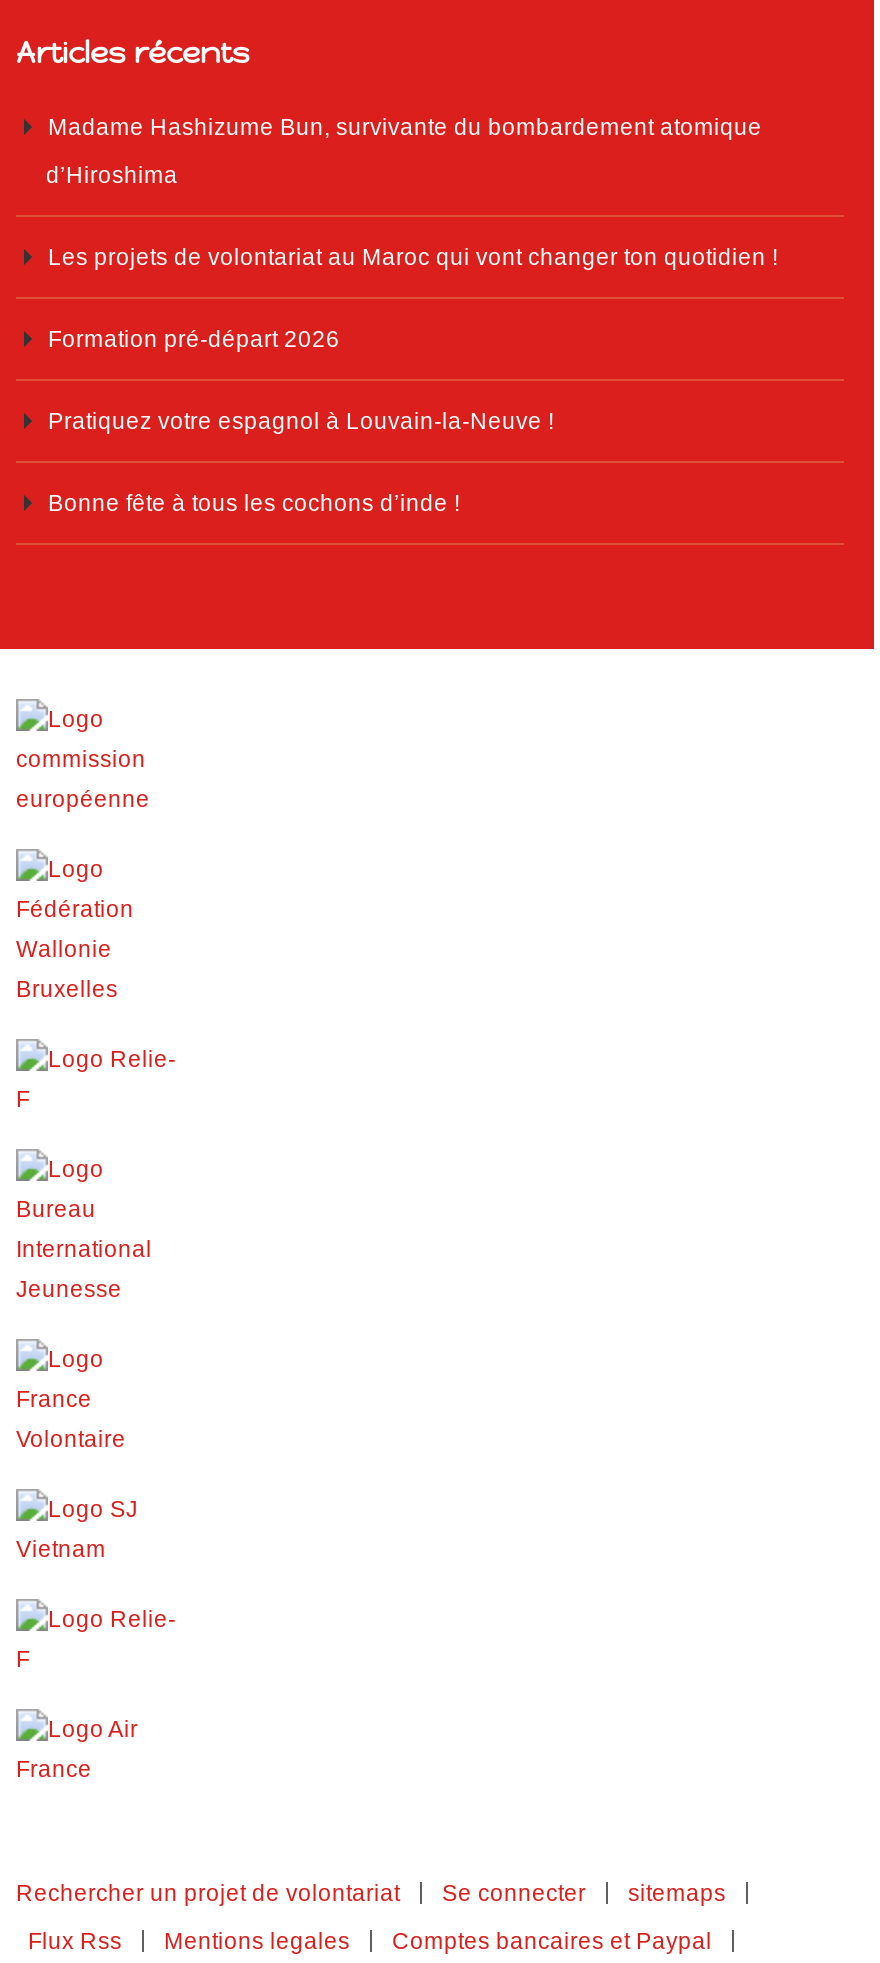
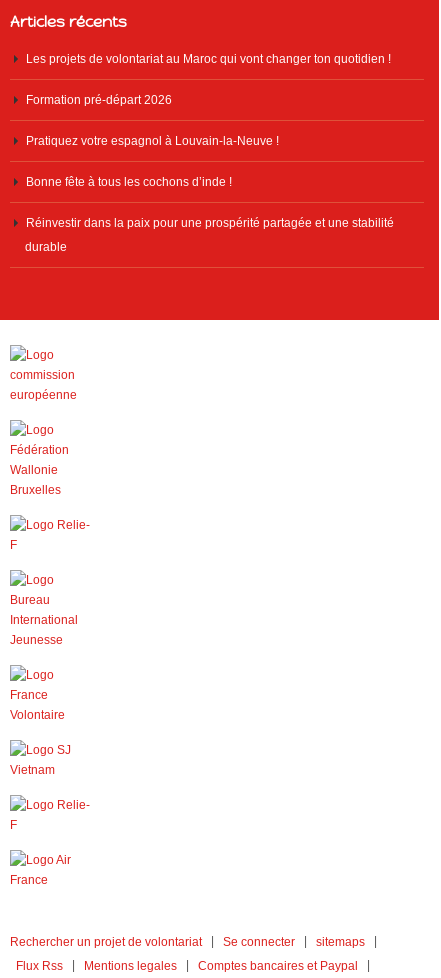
- Madame Hashizume Bun, survivante du bombardement atomique
- d’Hiroshima

moved up: Les projets de volontariat au Maroc qui vont changer ton quotidien ! | Formation pré-départ 2026 | Pratiquez votre espagnol à Louvain-la-Neuve ! | Bonne fête à tous les cochons d’inde !

+ Réinvestir dans la paix pour une prospérité partagée et une stabilité
+ durable
